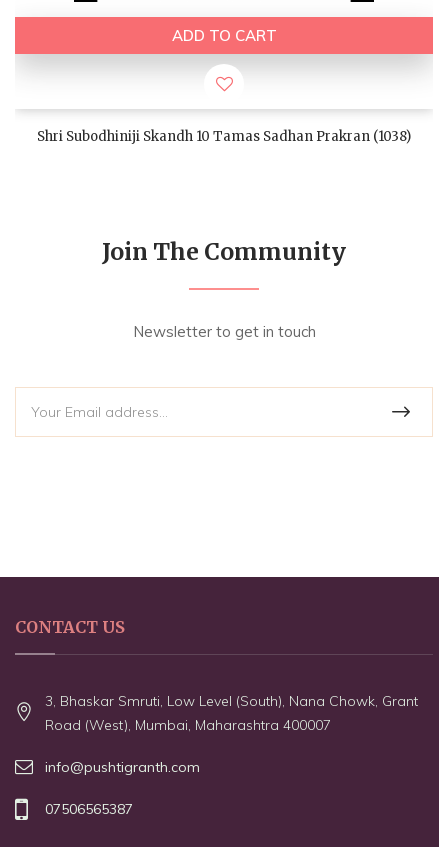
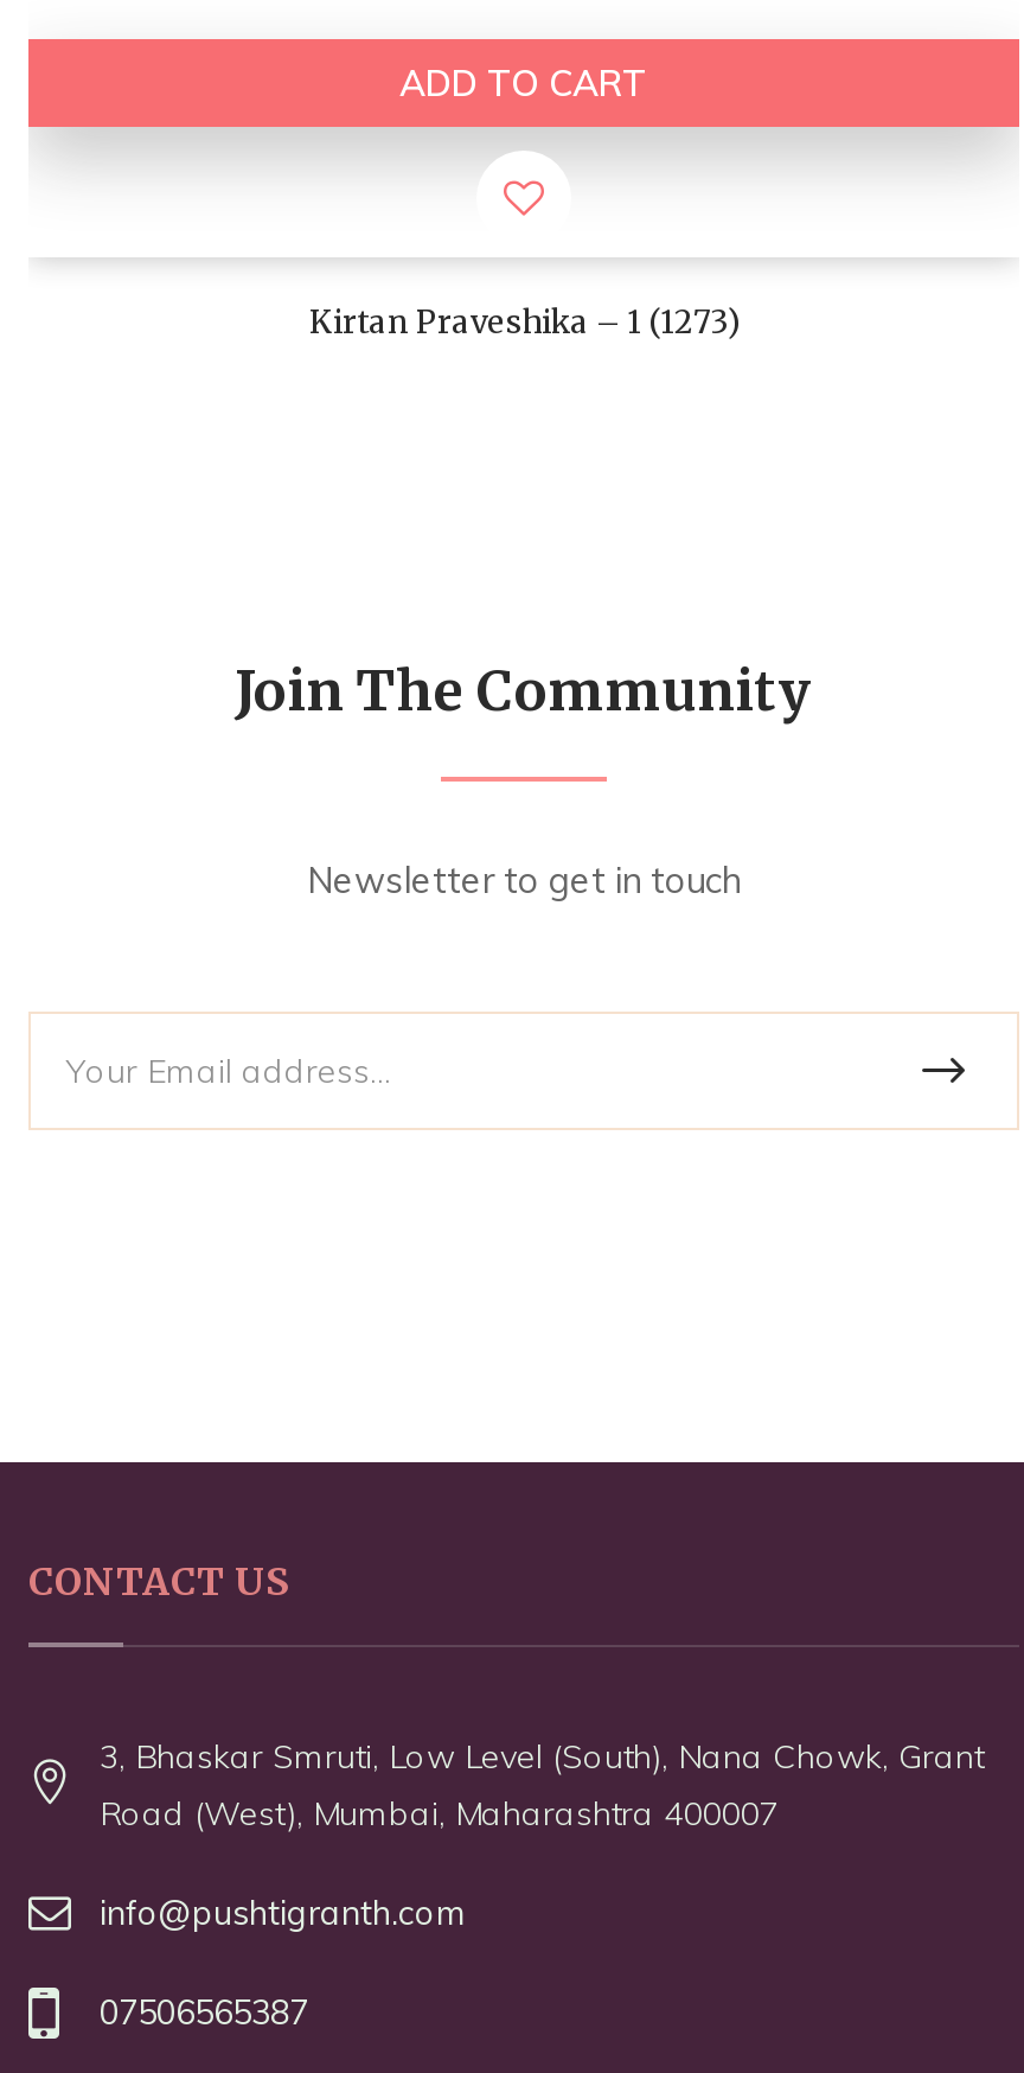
- Shri Subodhiniji Skandh 10 Tamas Sadhan Prakran (1038)
+ Kirtan Praveshika – 1 (1273)
